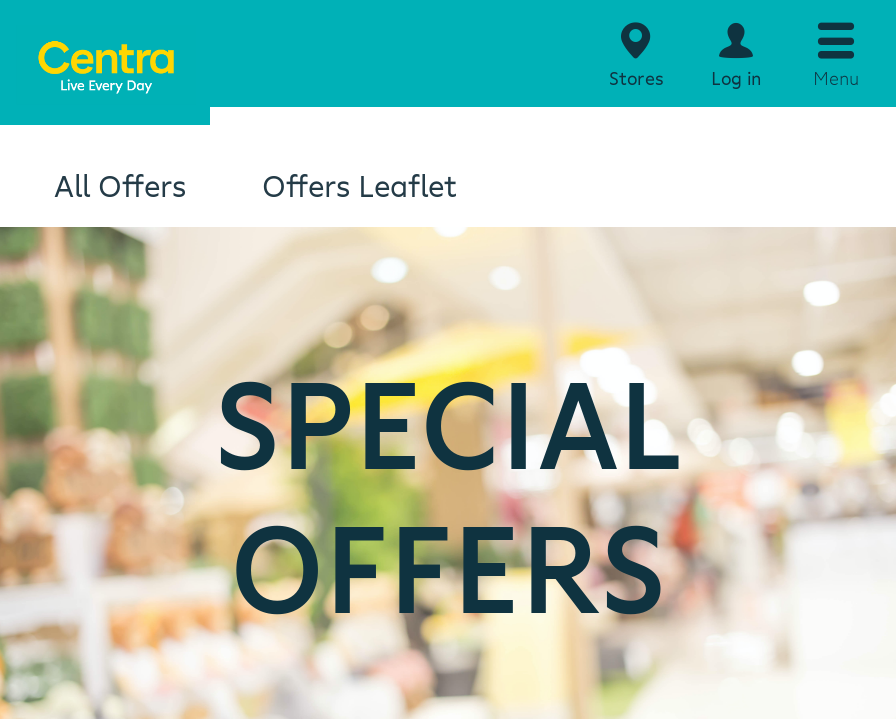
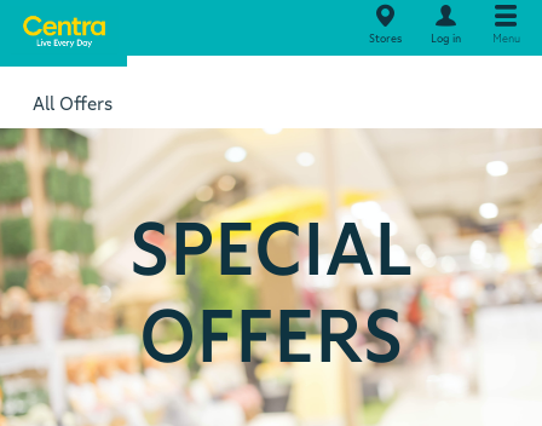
- Offers Leaflet
